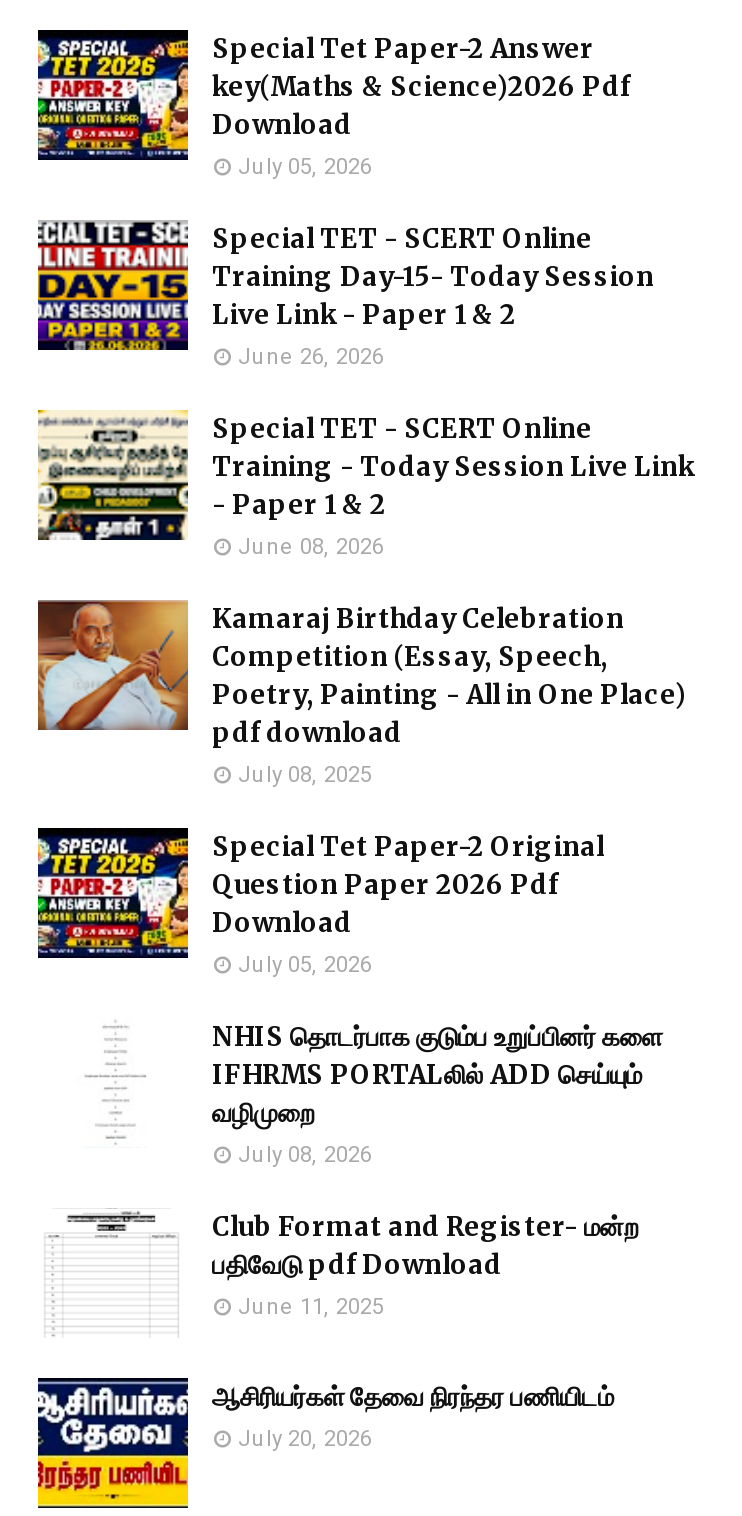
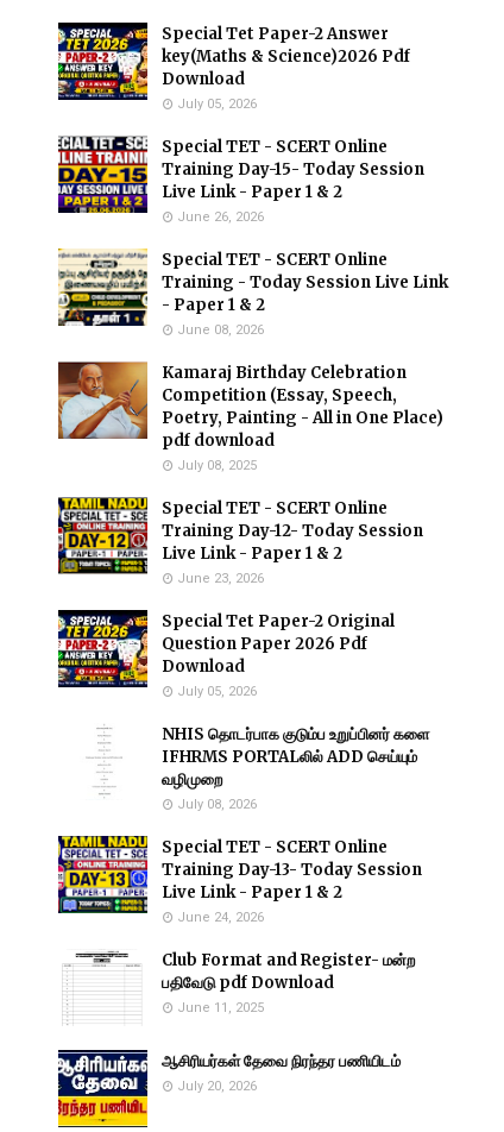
+ [image]
+ Special TET - SCERT Online
+ Training Day-12- Today Session
+ Live Link - Paper 1 & 2
+ June 23, 2026

+ [image]
+ Special TET - SCERT Online
+ Training Day-13- Today Session
+ Live Link - Paper 1 & 2
+ June 24, 2026
